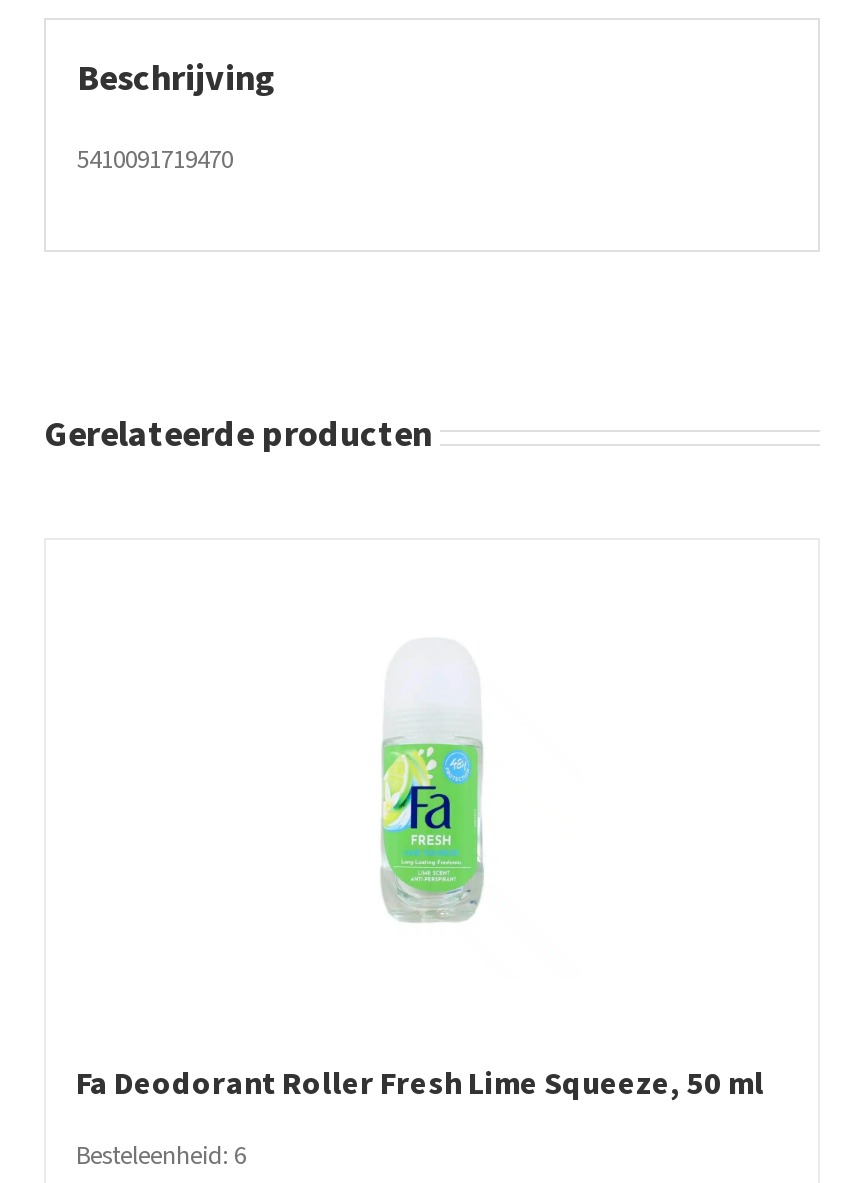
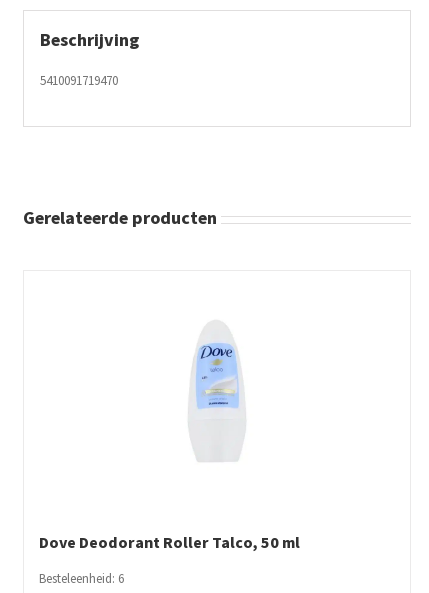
- [image]
+ [image]

- Fa Deodorant Roller Fresh Lime Squeeze, 50 ml
+ Dove Deodorant Roller Talco, 50 ml
